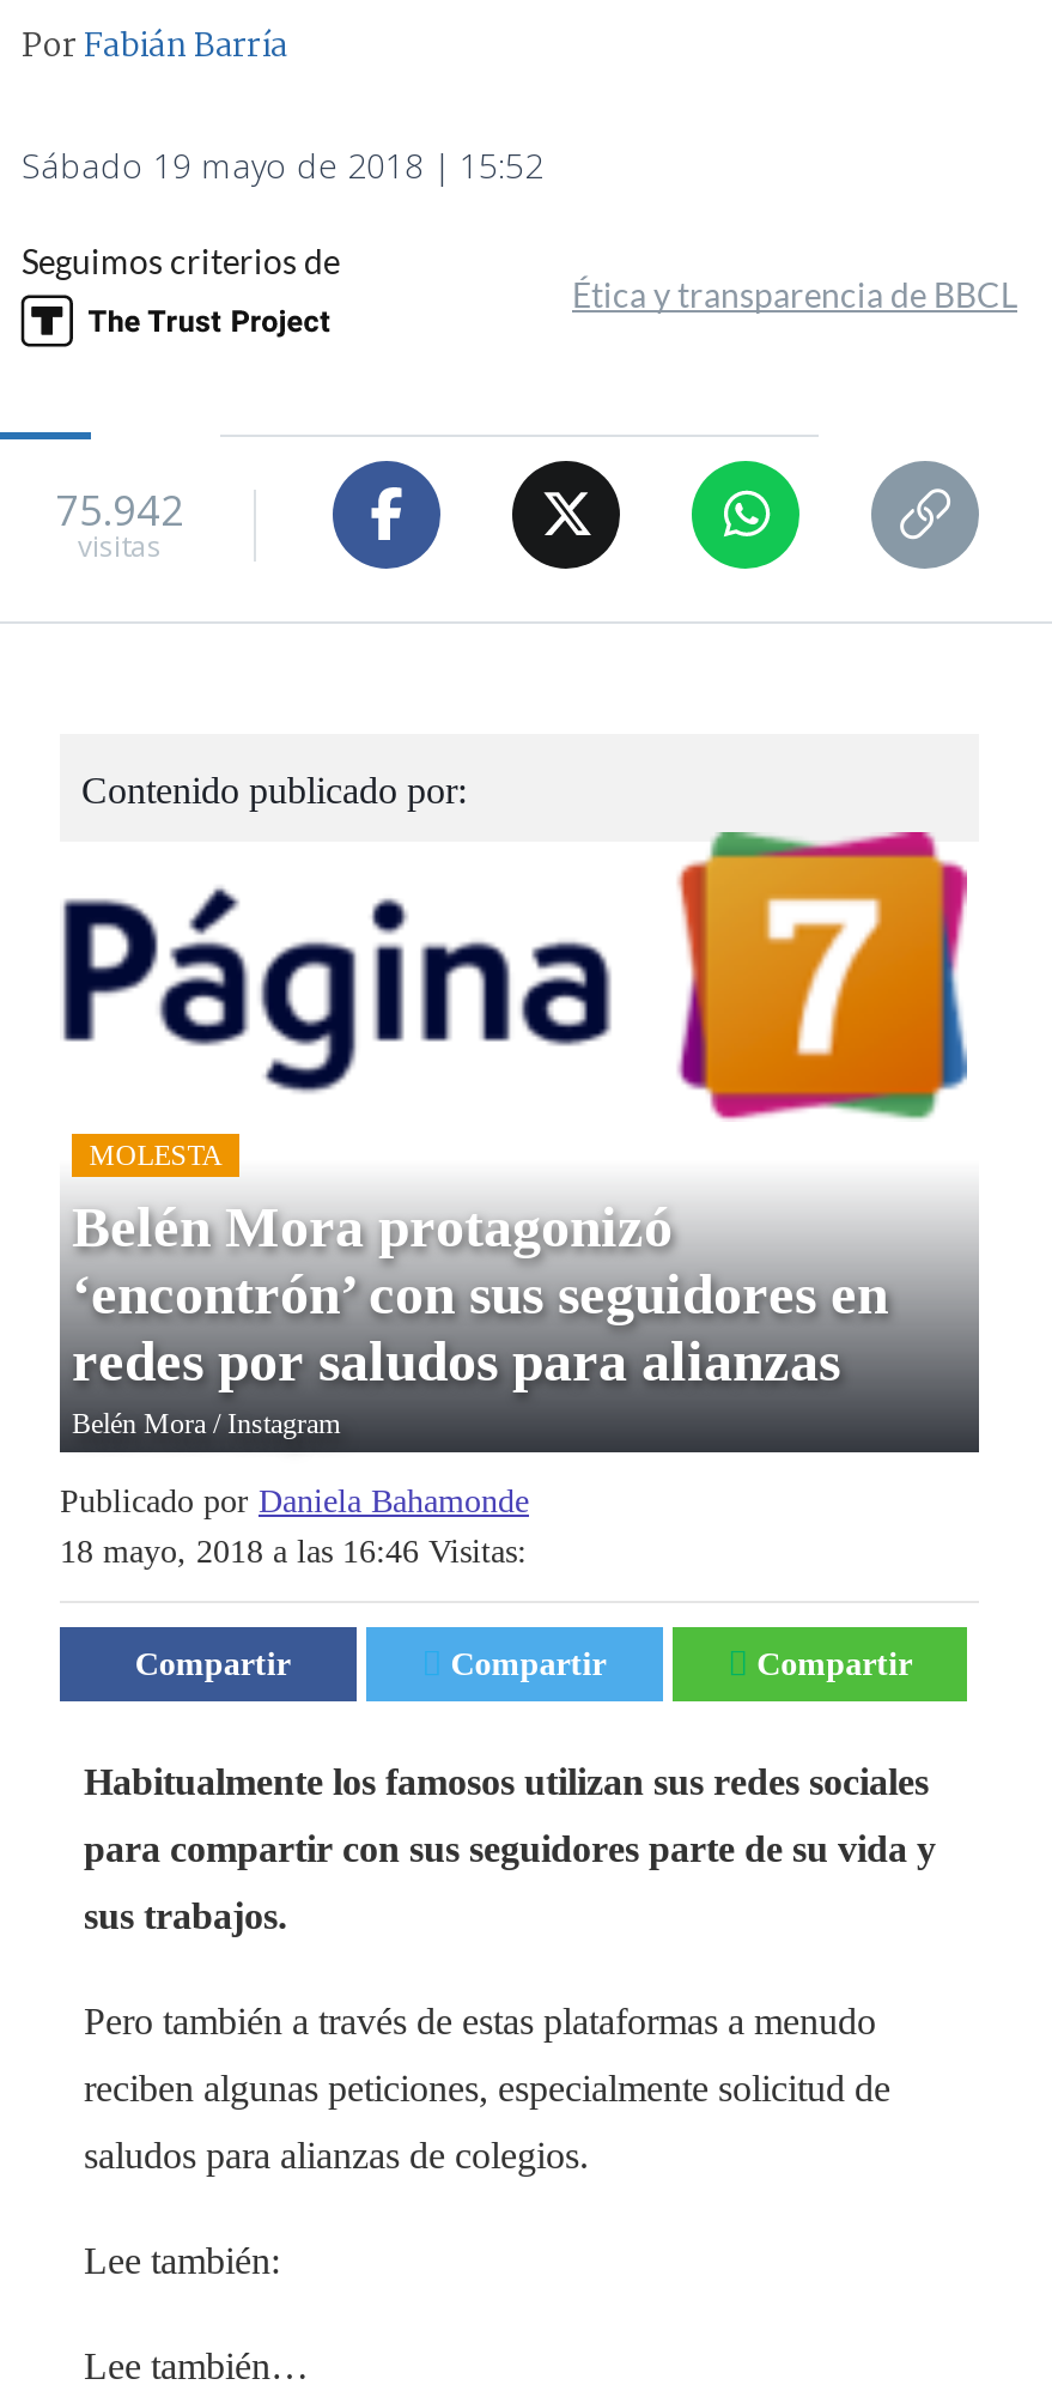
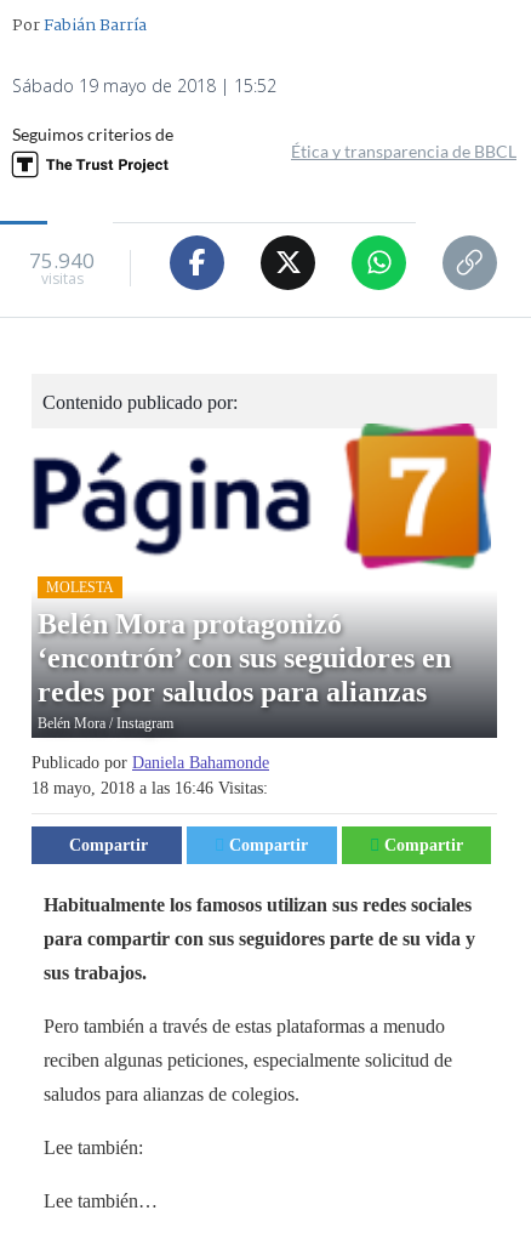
- 75.942
+ 75.940
